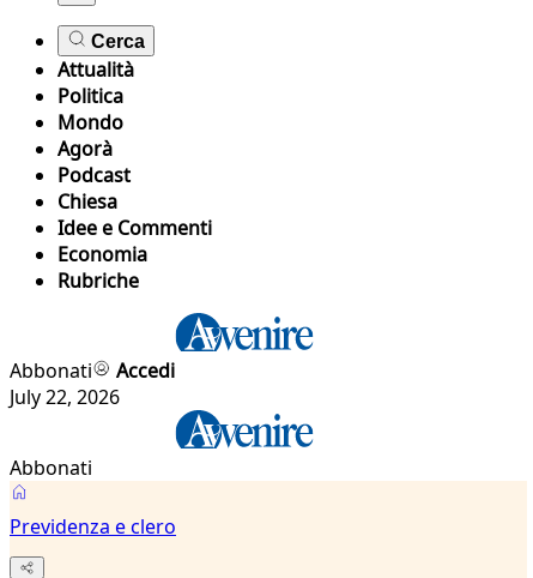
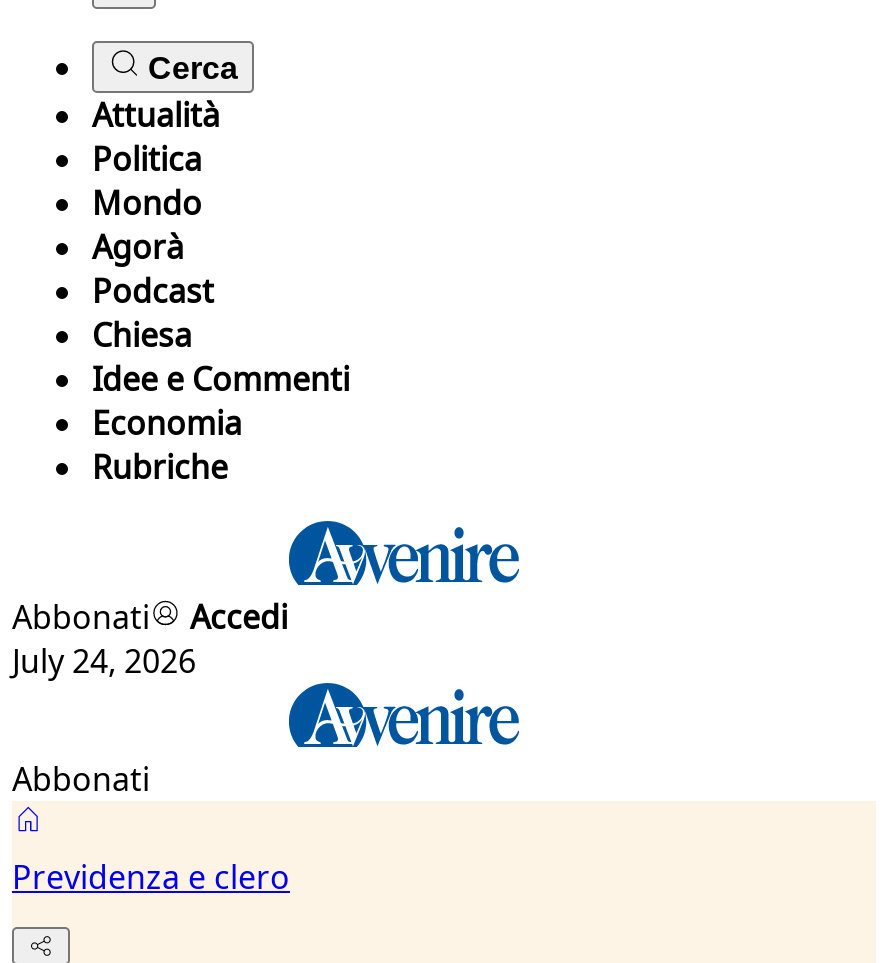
- July 22, 2026
+ July 24, 2026
